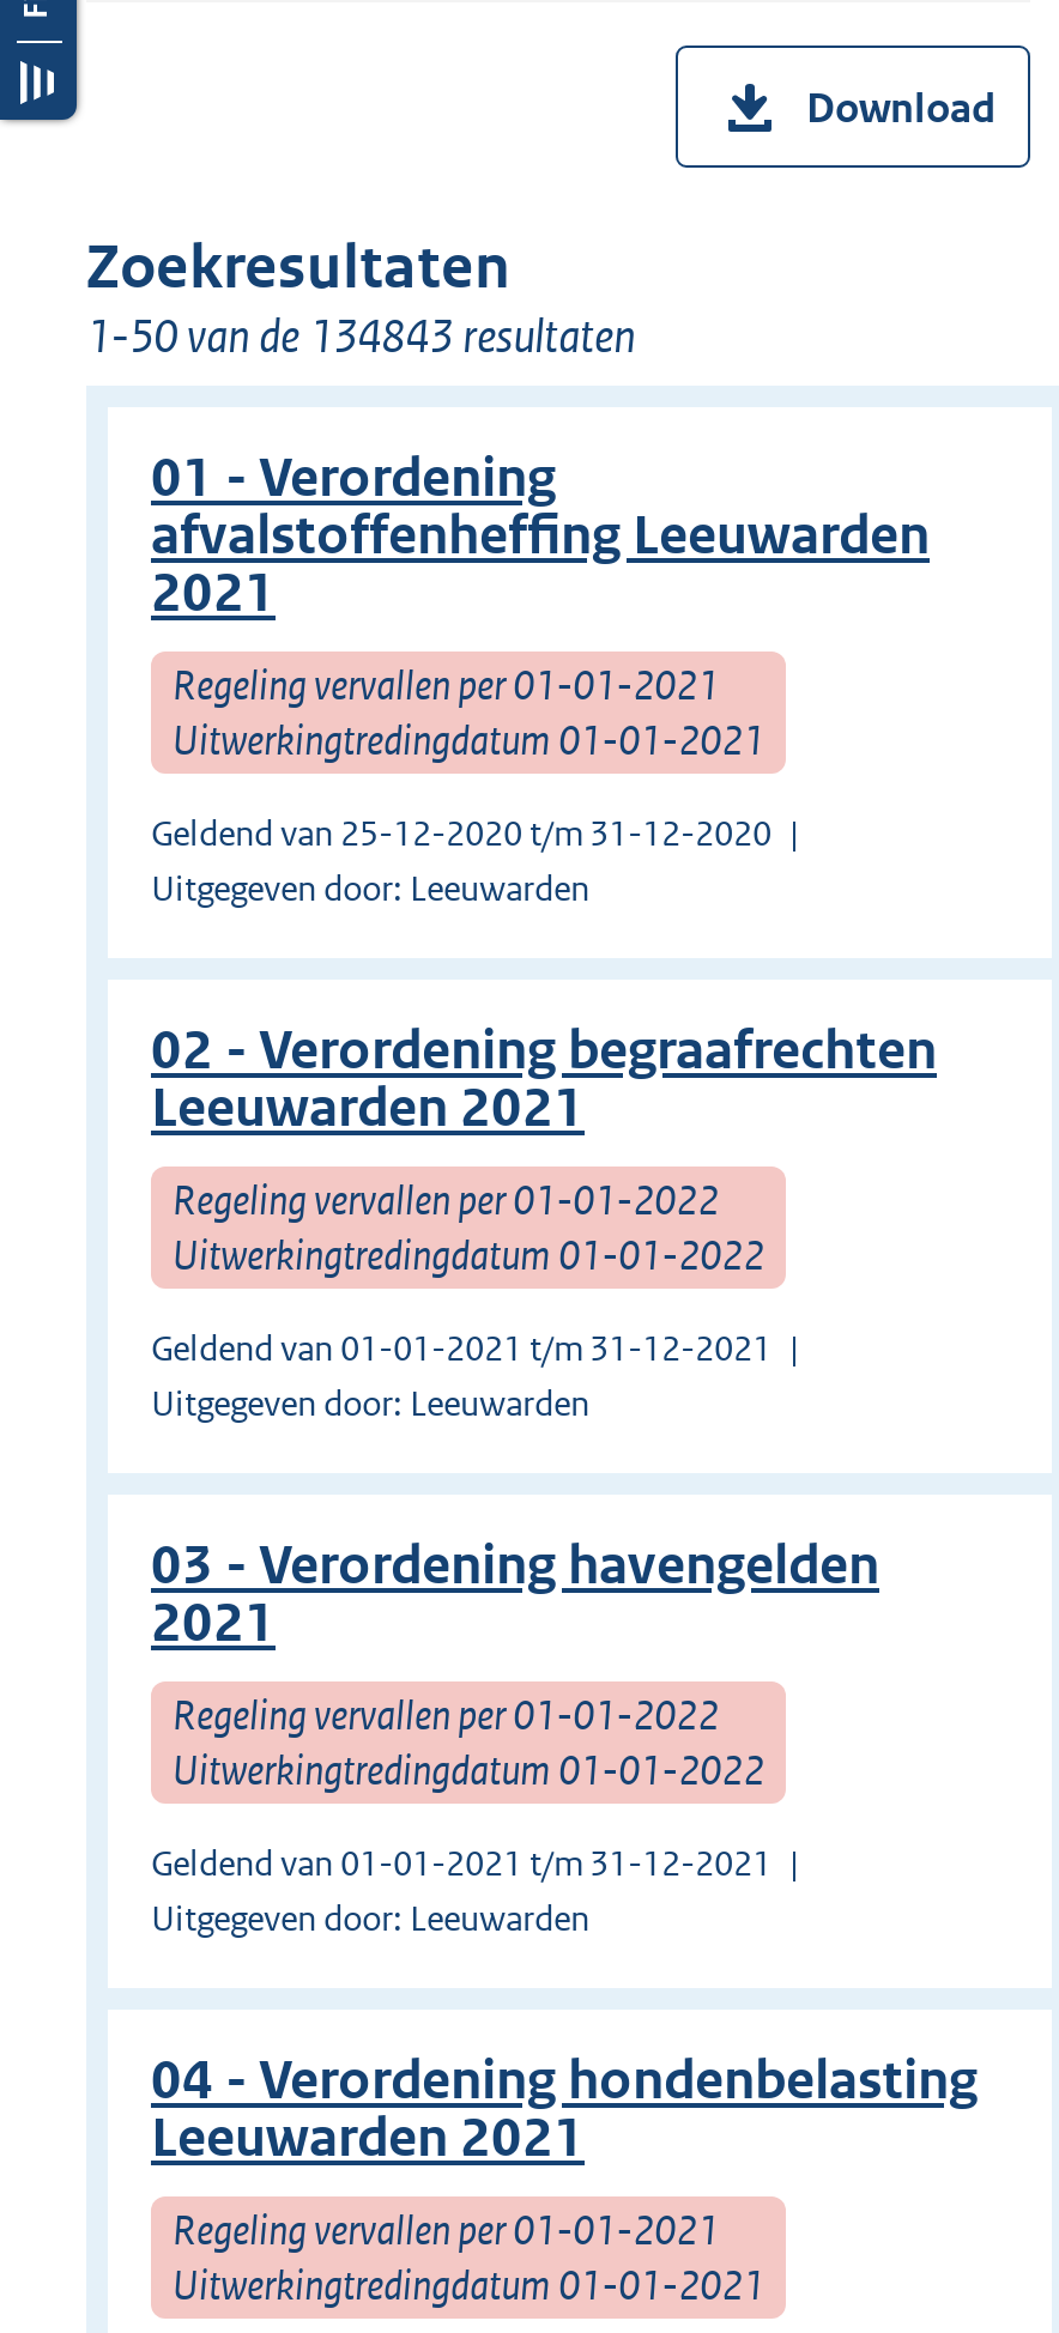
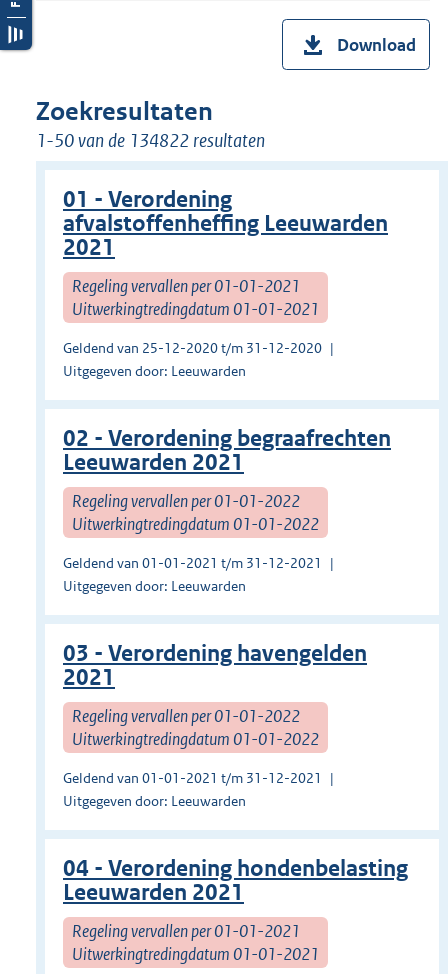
- 1-50 van de 134843 resultaten
+ 1-50 van de 134822 resultaten
